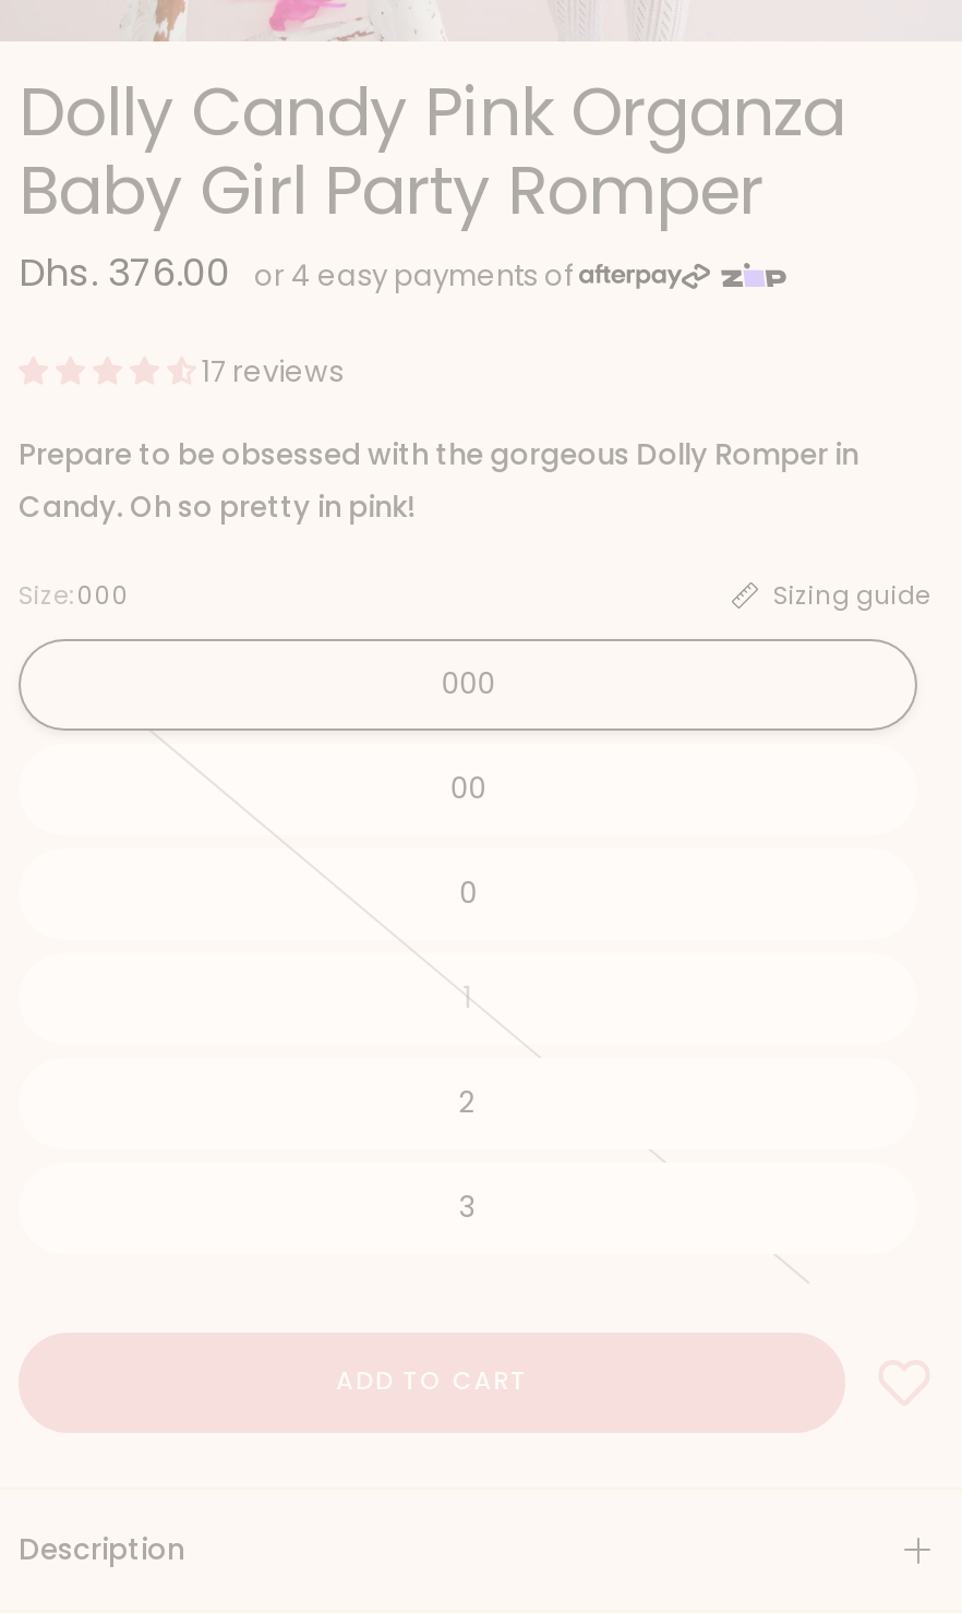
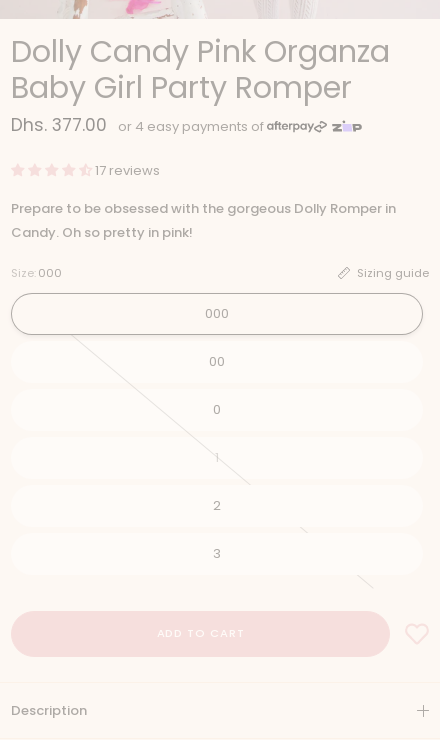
- Dhs. 376.00
+ Dhs. 377.00
